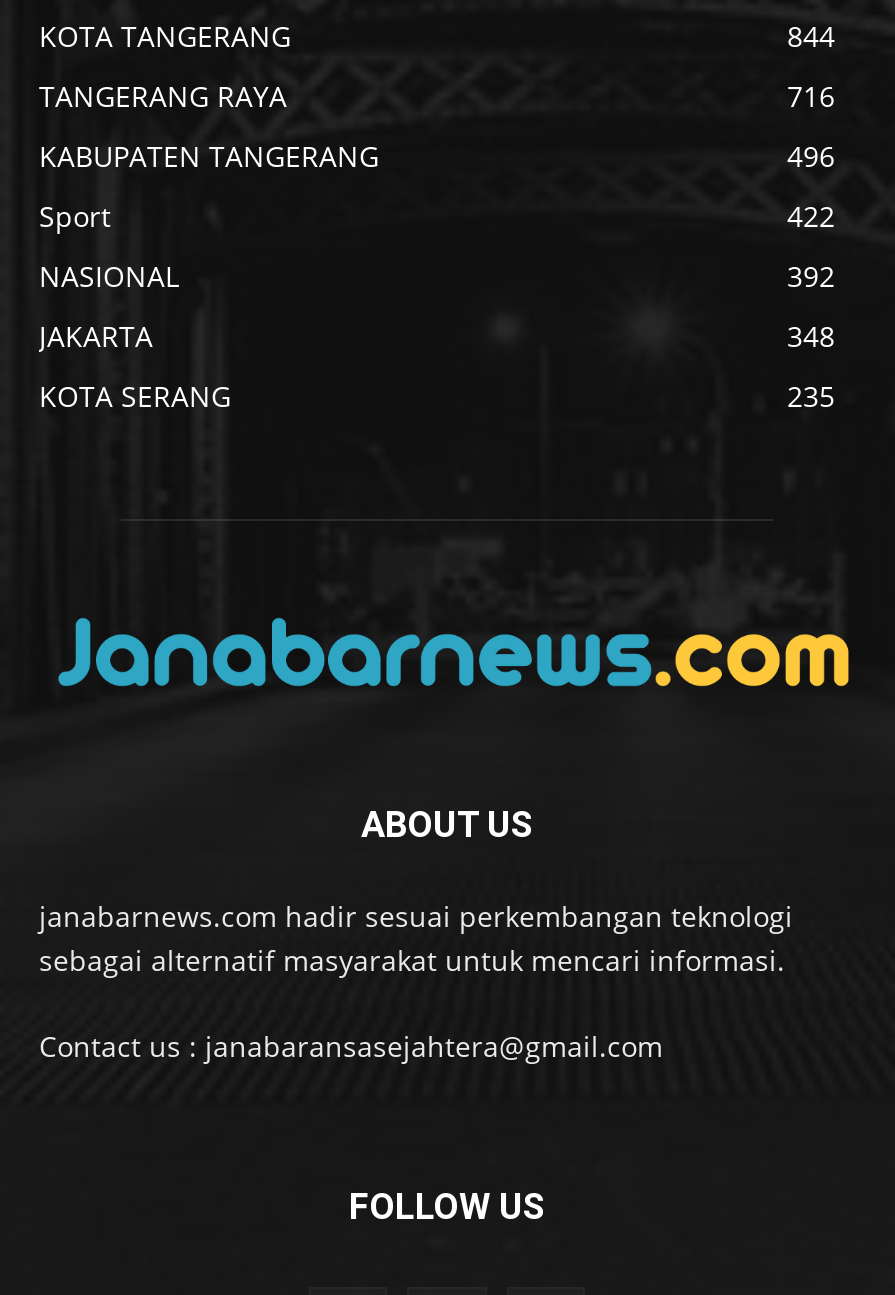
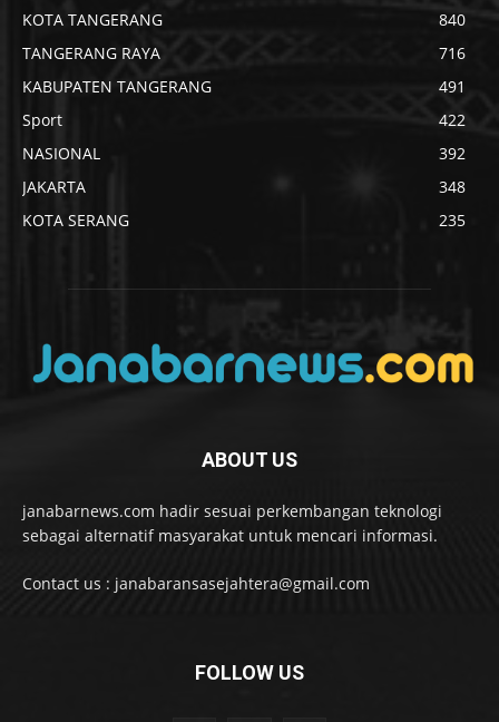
- 844
+ 840

- 496
+ 491
